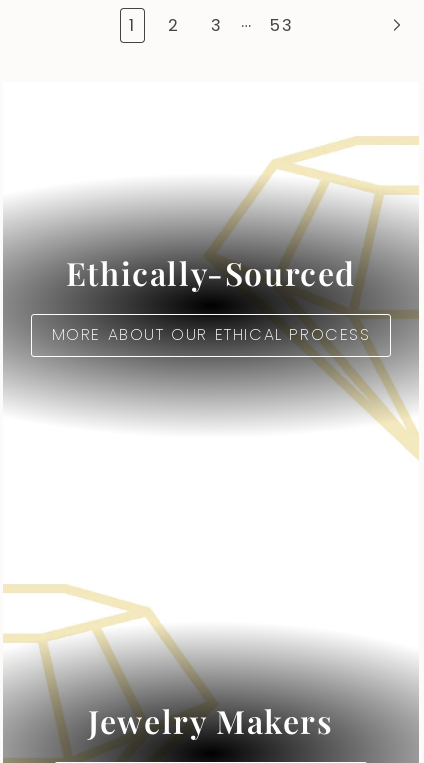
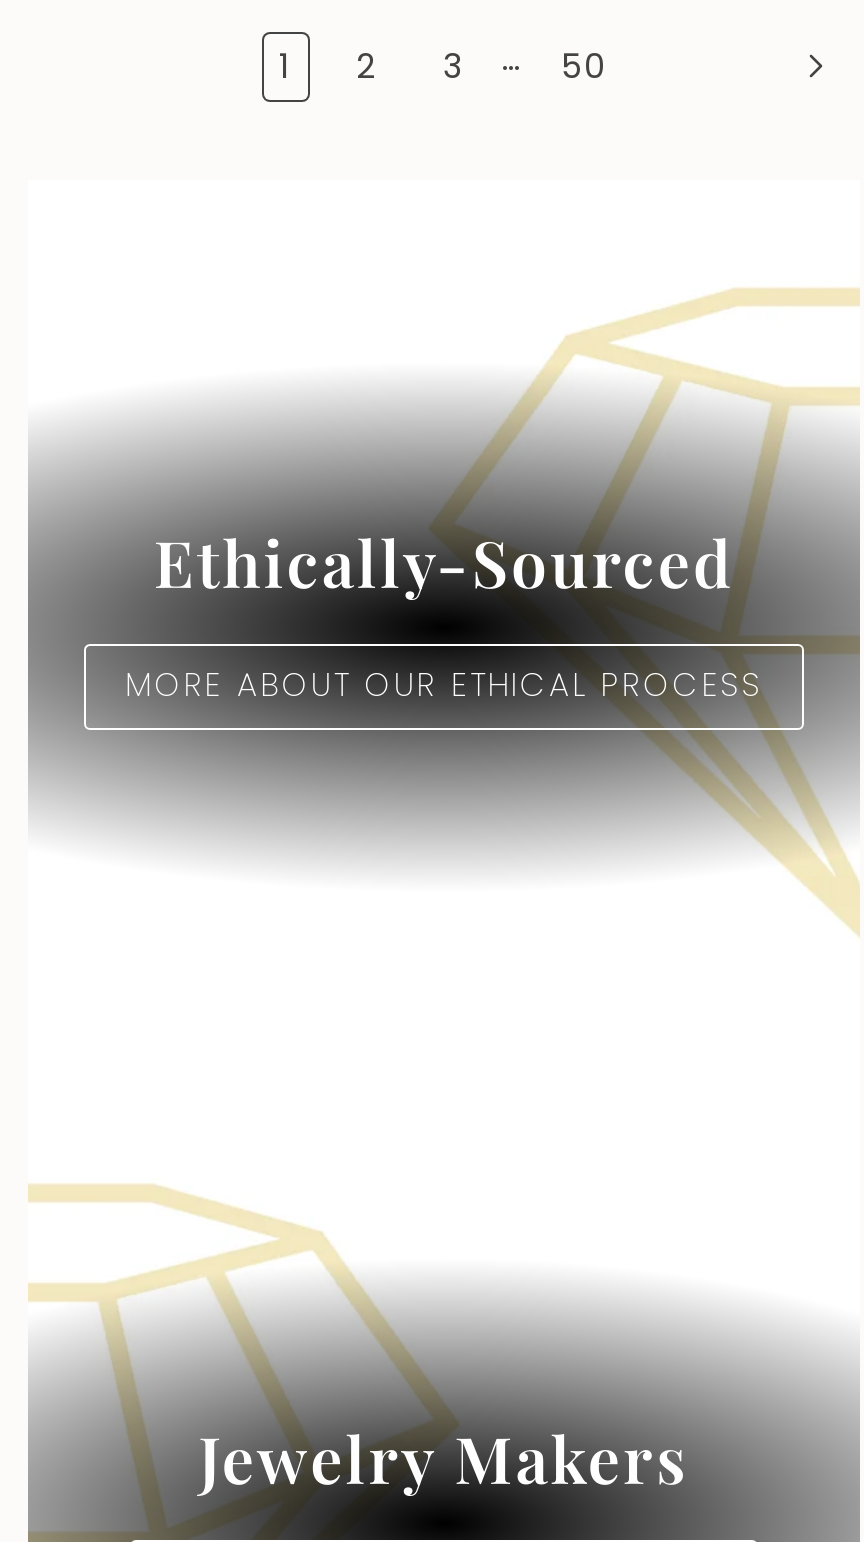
- 53
+ 50
